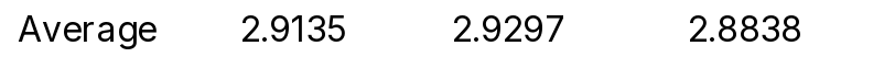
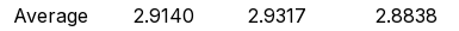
- Average 2.9135
+ Average 2.9140

- 2.9297
+ 2.9317
